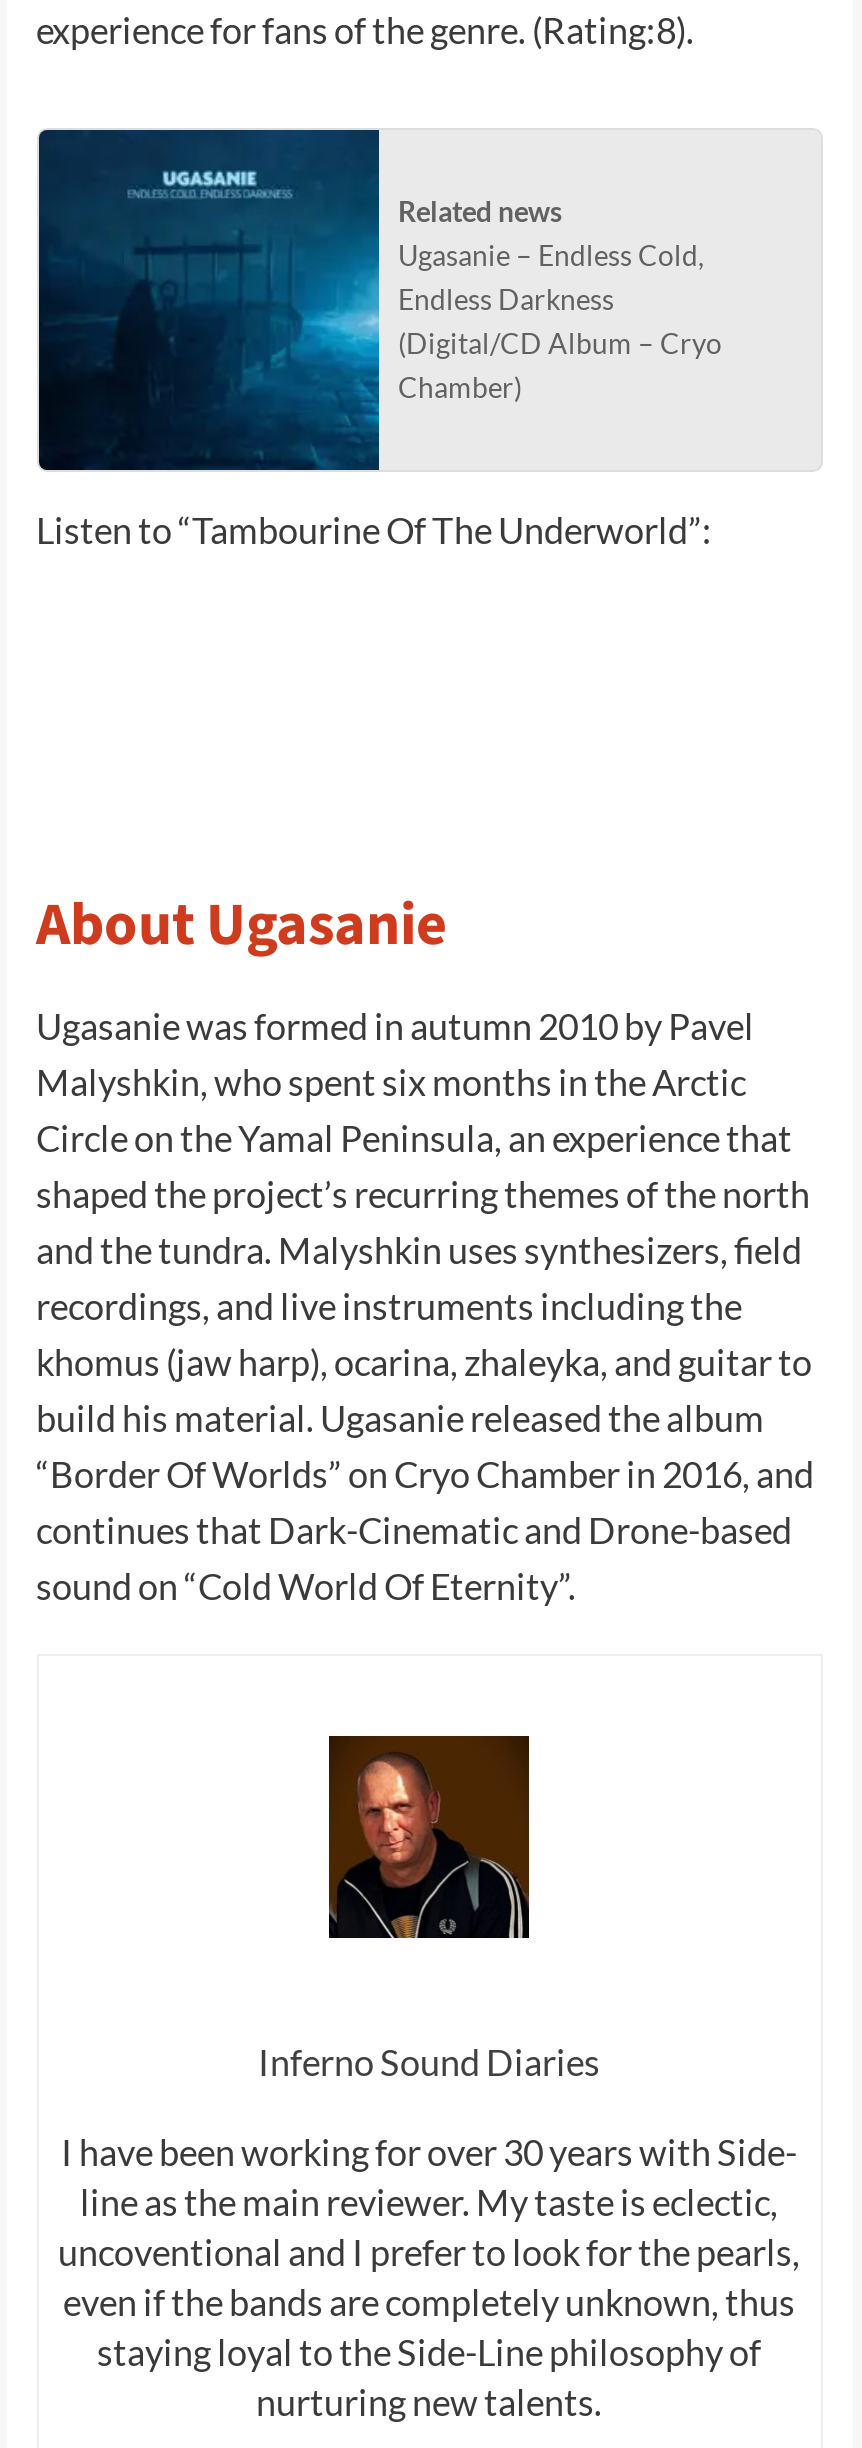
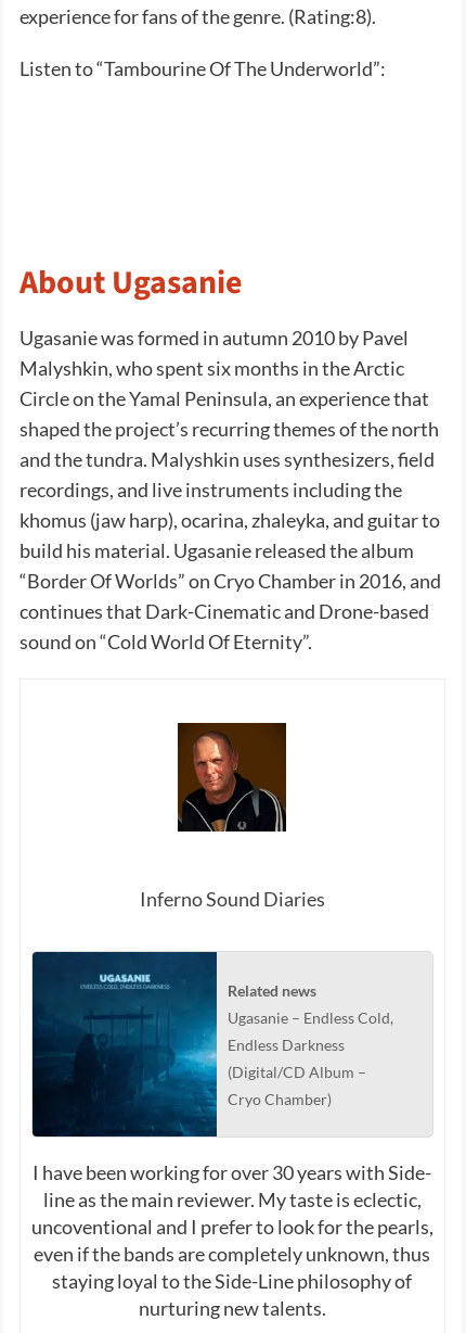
moved down: [image] | Related news | Ugasanie – Endless Cold, | Endless Darkness

- (Digital/CD Album – Cryo
- Chamber)

moved up: [image] | Listen to “Tambourine Of The Underworld”: | About Ugasanie | ... | sound on “Cold World Of Eternity”. | Inferno Sound Diaries

+ (Digital/CD Album –
+ Cryo Chamber)
